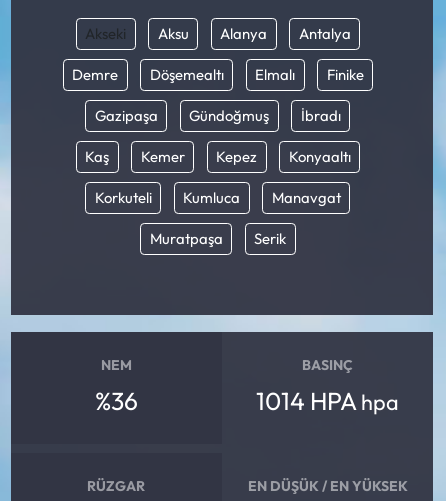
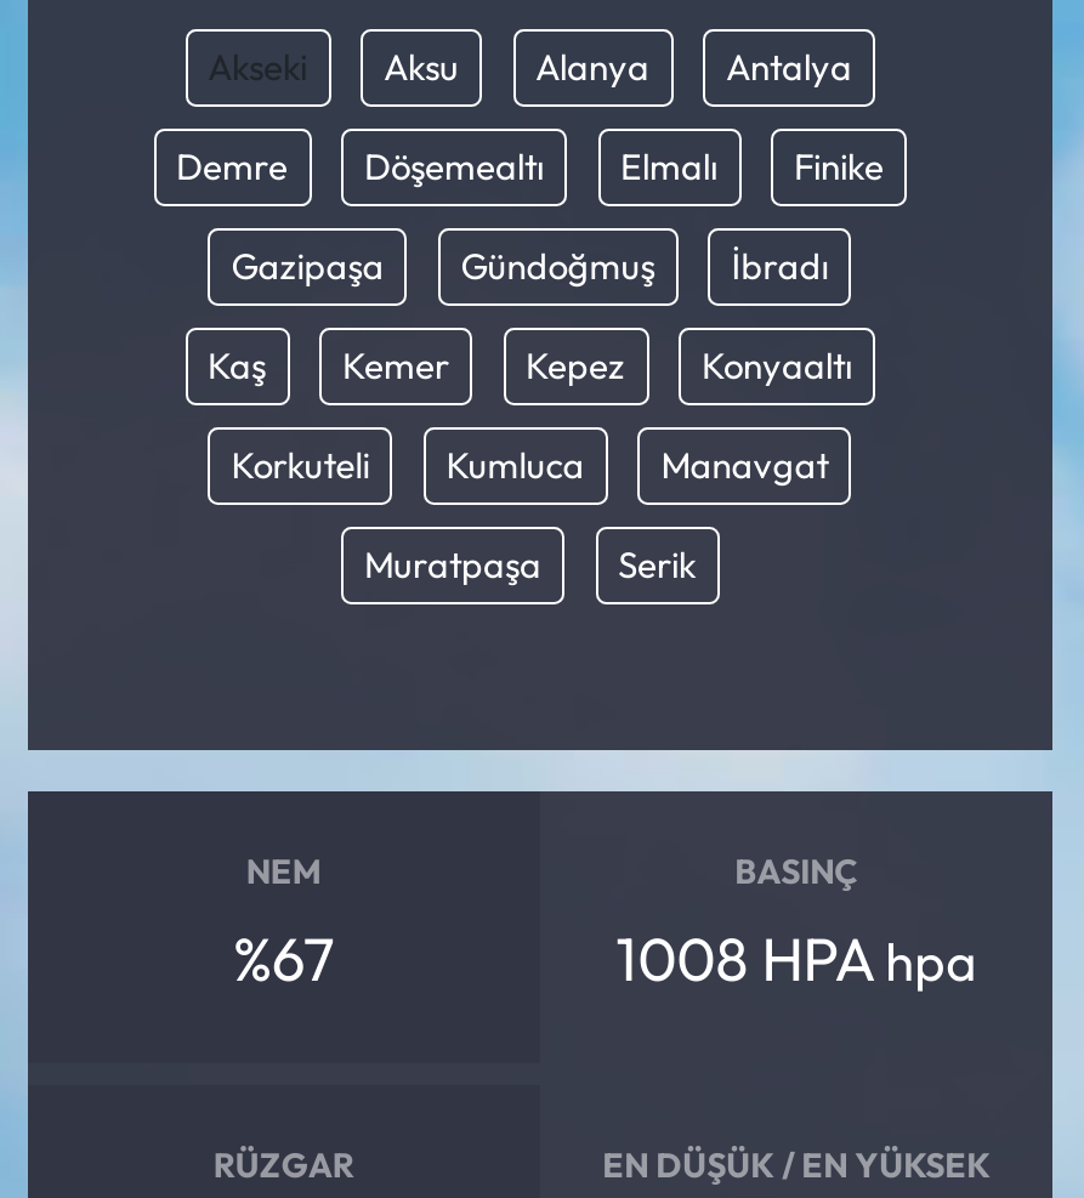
- %36
+ %67

- 1014 HPA hpa
+ 1008 HPA hpa
